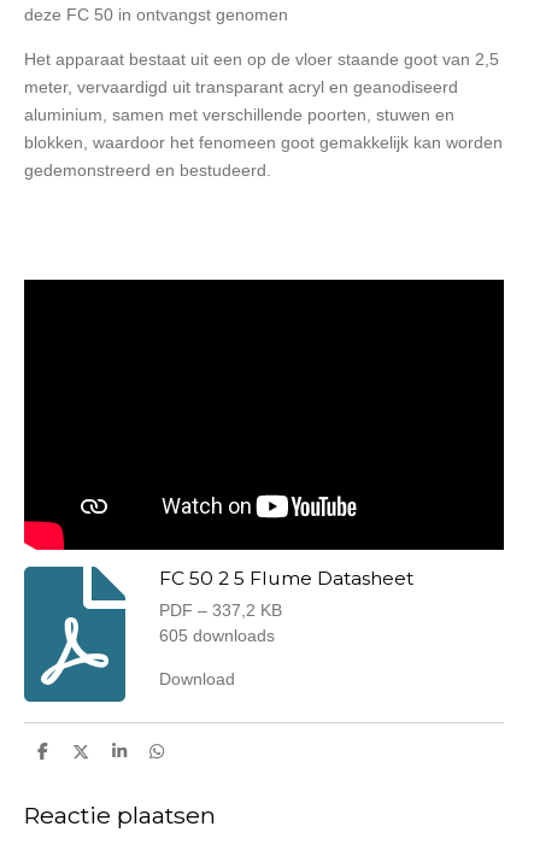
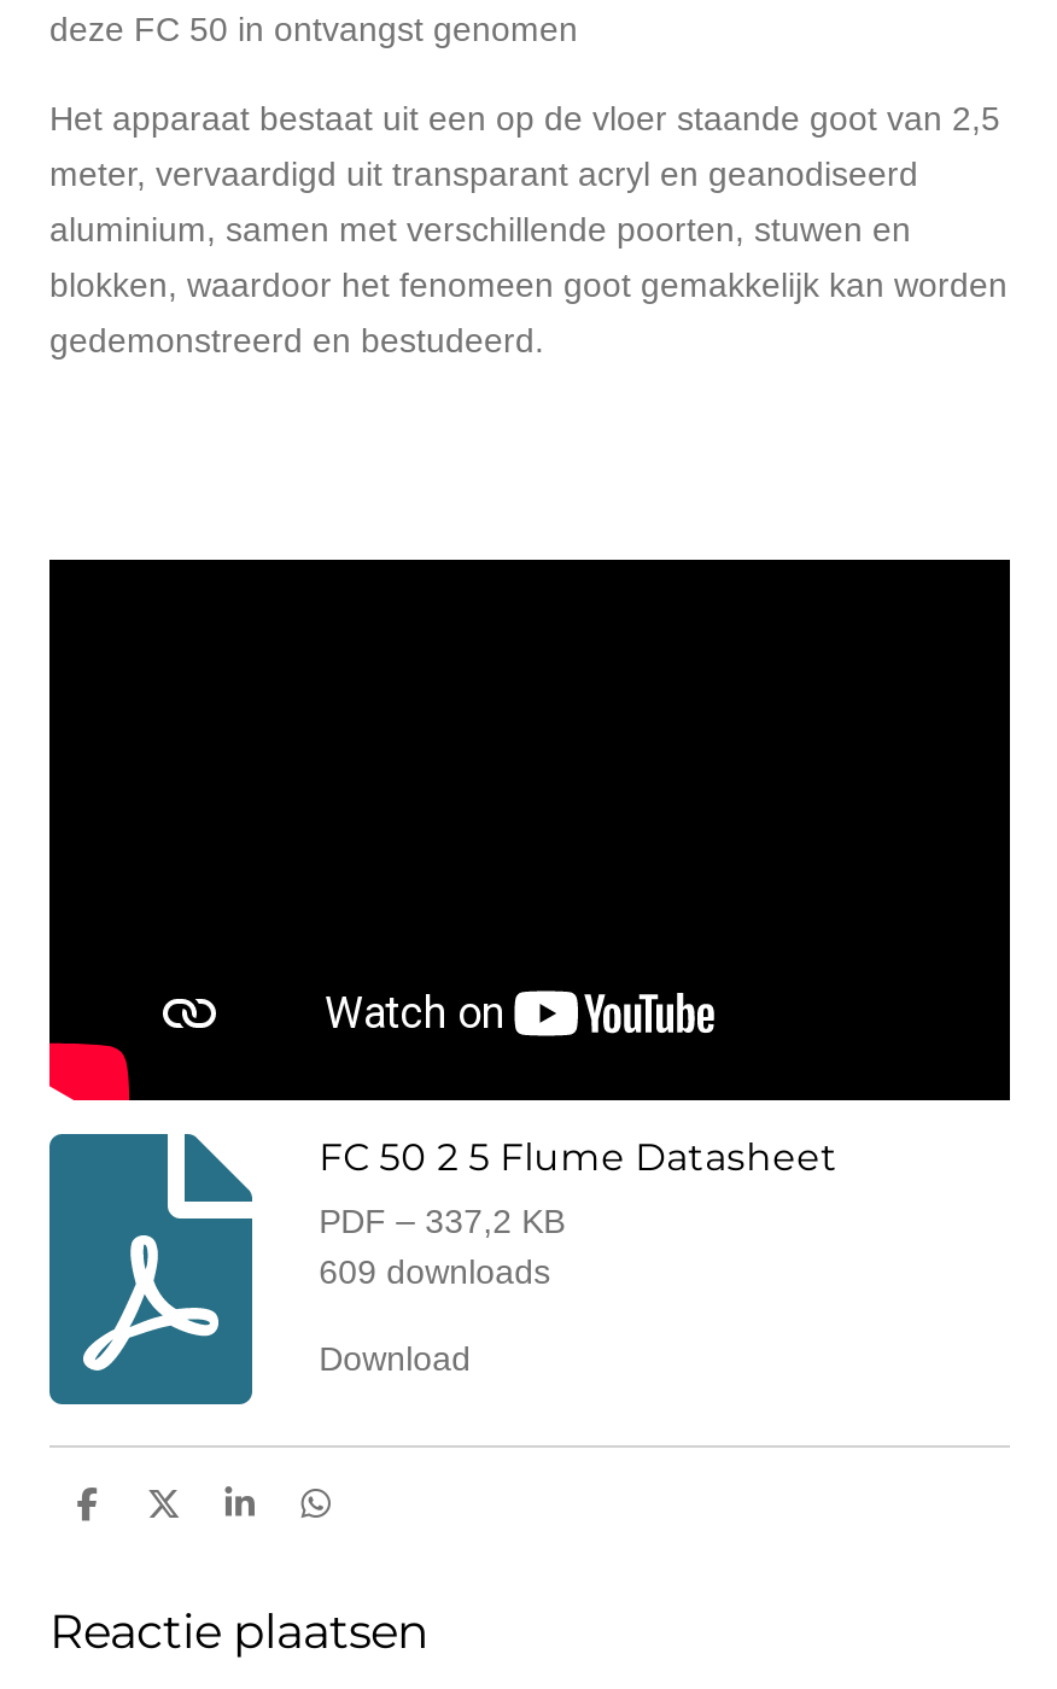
- 605 downloads
+ 609 downloads
